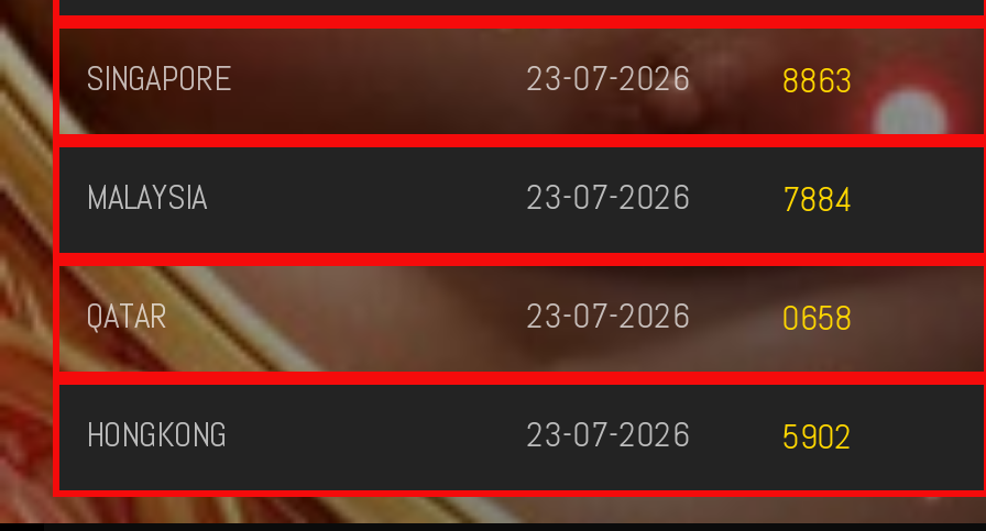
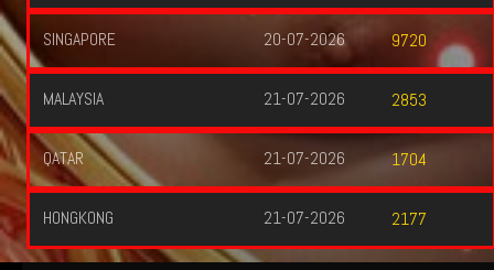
- 23-07-2026
+ 20-07-2026

- 8863
+ 9720

- 23-07-2026
+ 21-07-2026

- 7884
+ 2853

- 23-07-2026
+ 21-07-2026

- 0658
+ 1704

- 23-07-2026
+ 21-07-2026

- 5902
+ 2177
